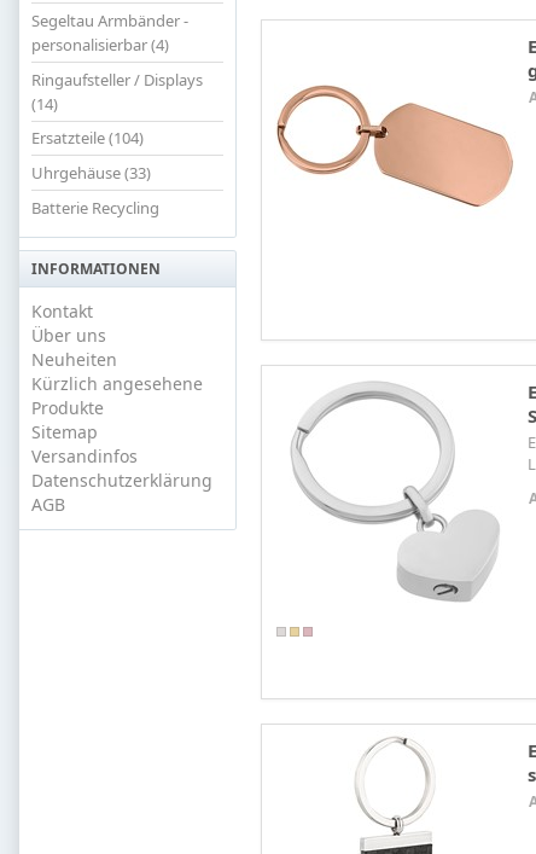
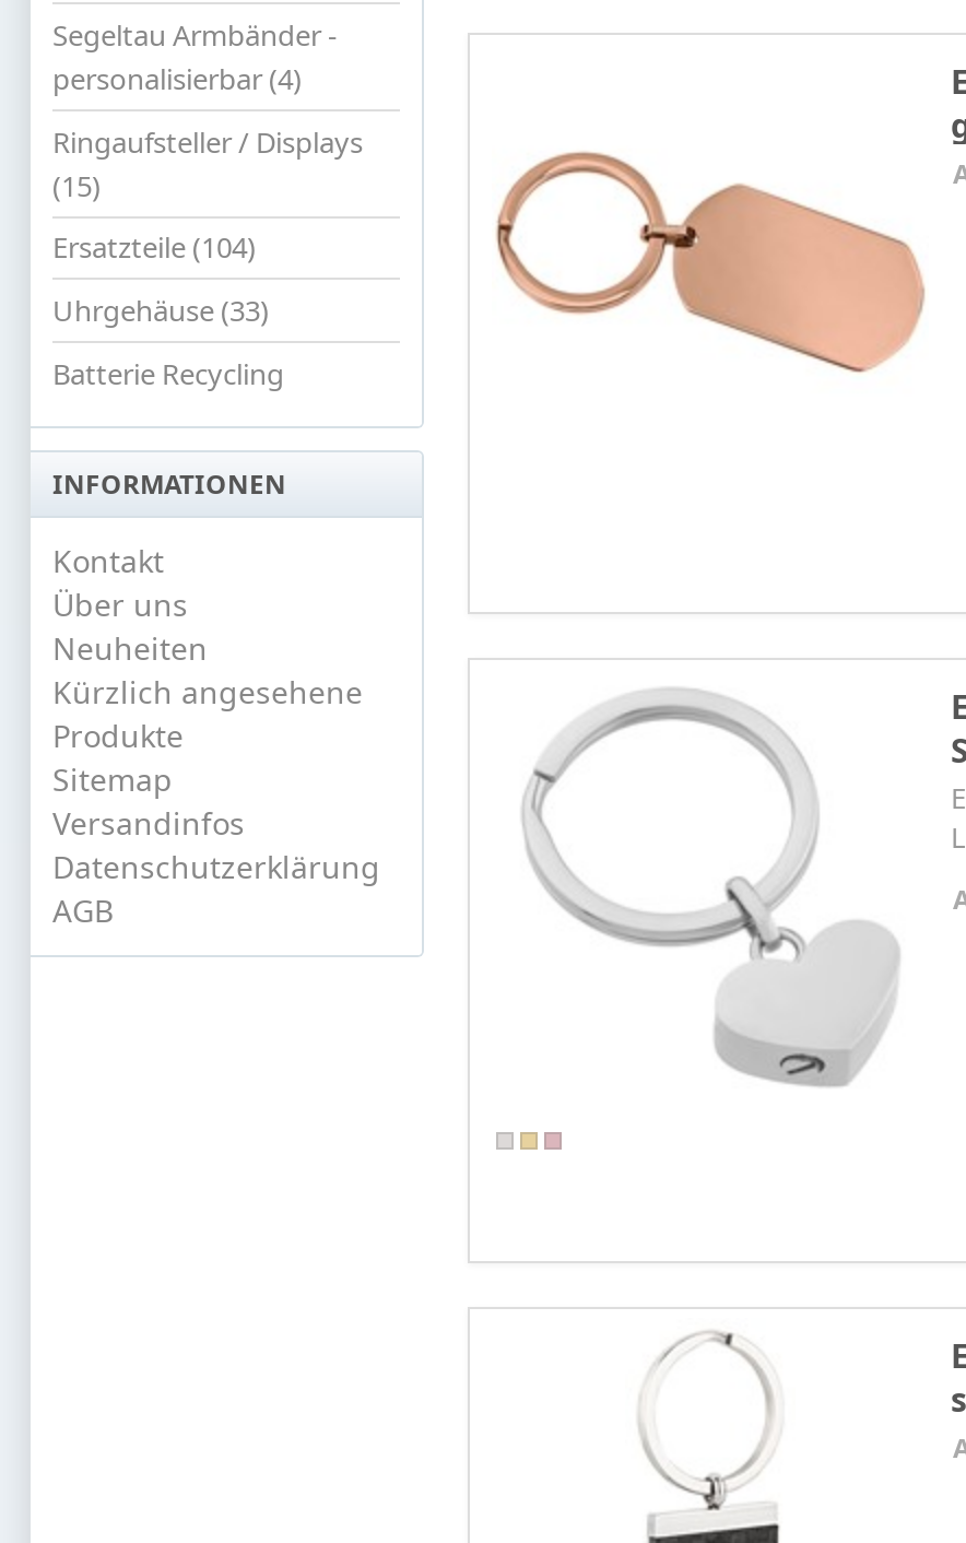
- (14)
+ (15)
